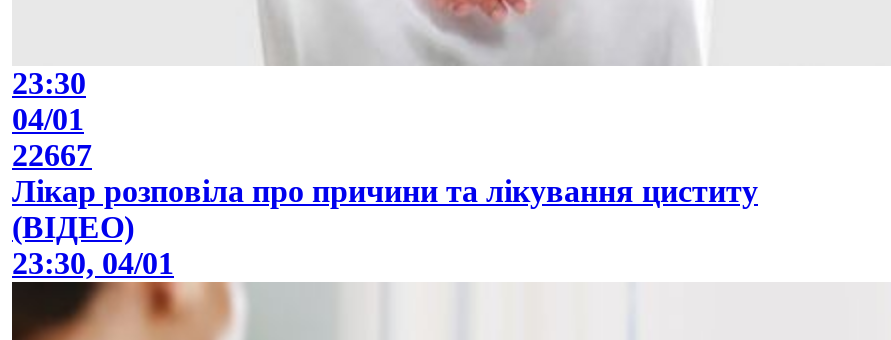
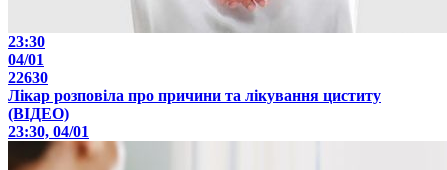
- 22667
+ 22630
